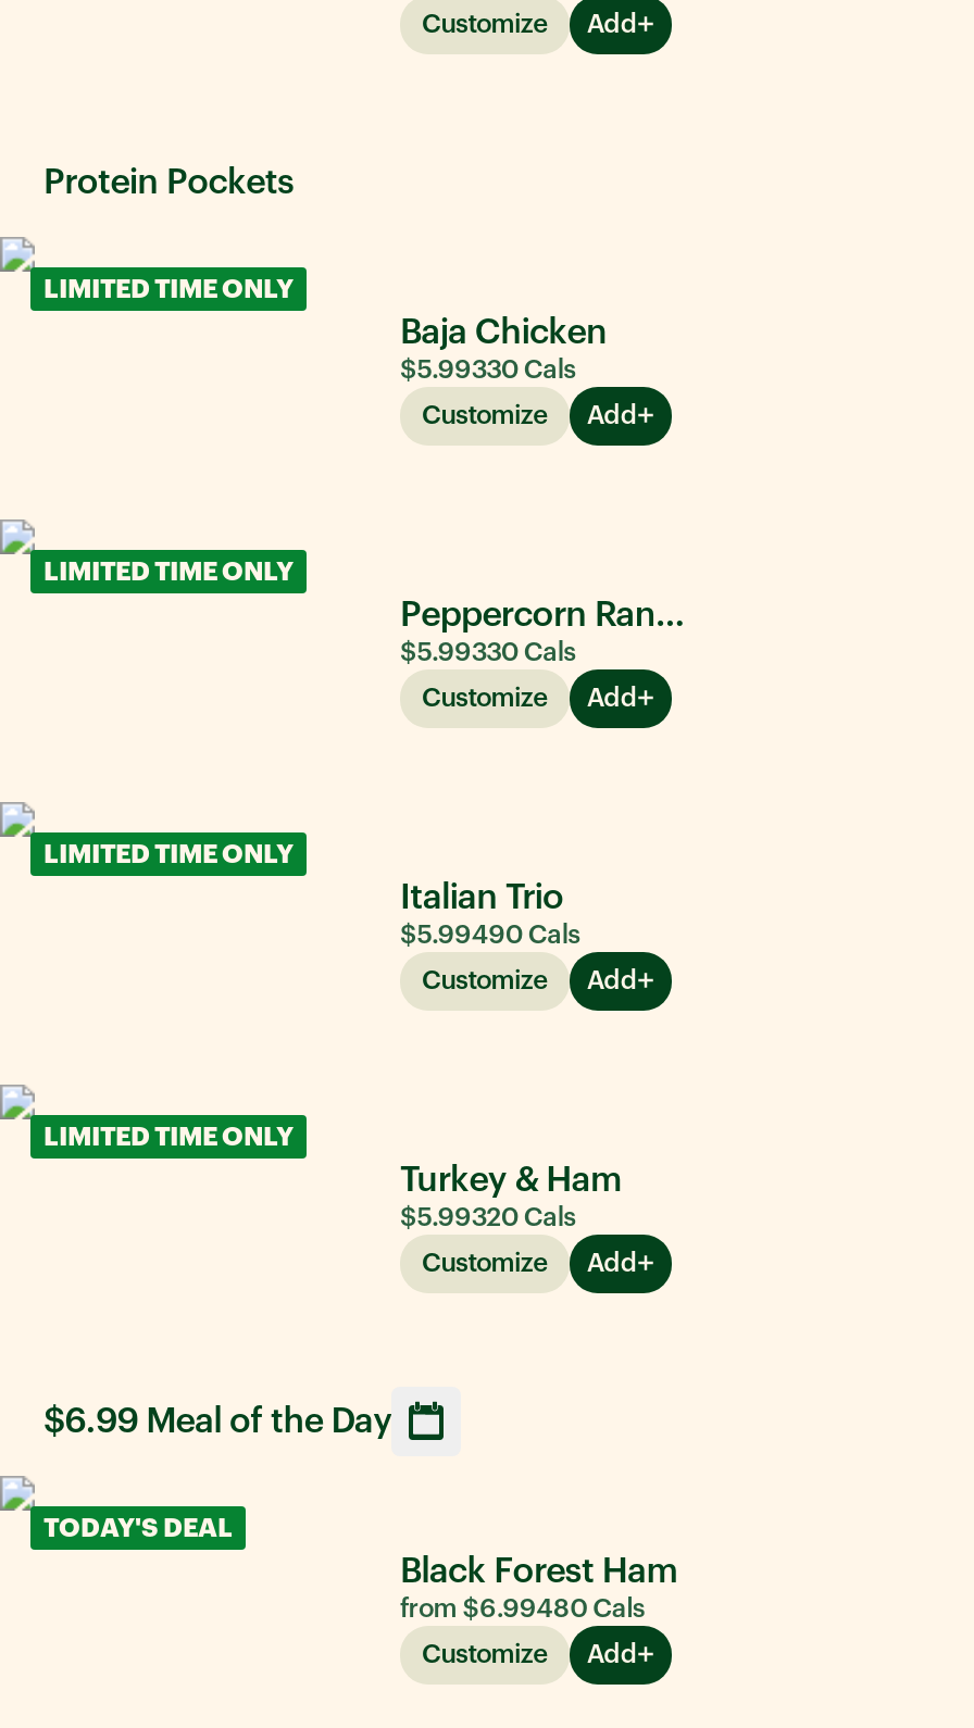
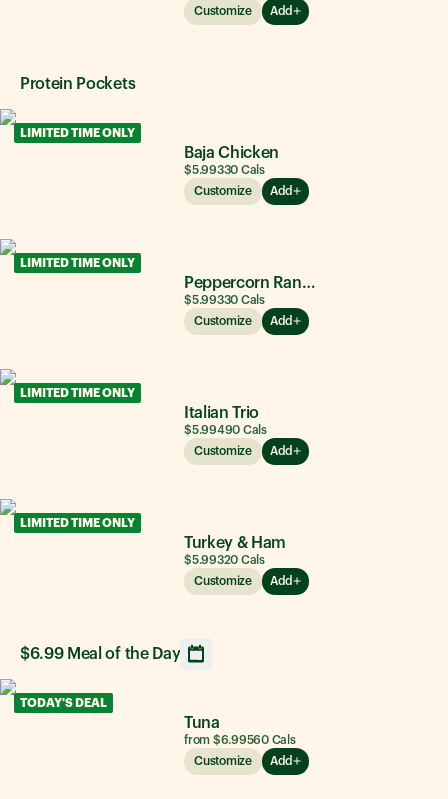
- Black Forest Ham
- from $6.99480 Cals
+ Tuna
+ from $6.99560 Cals
